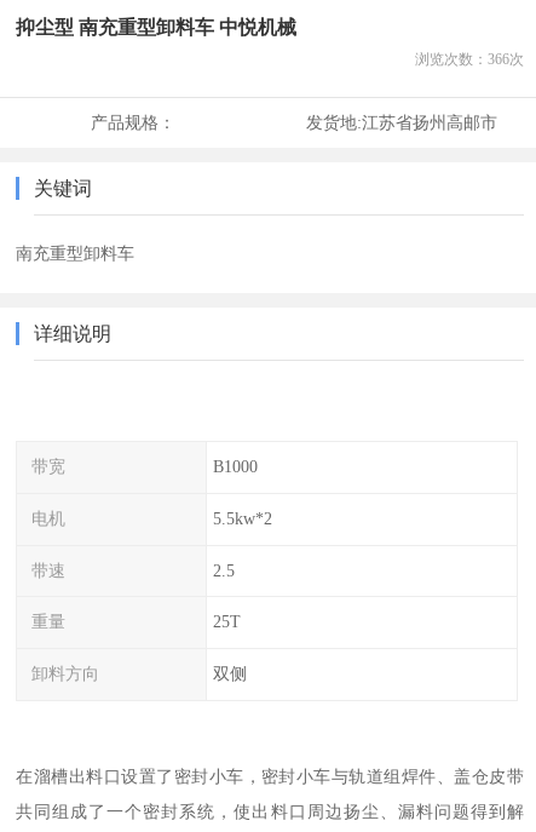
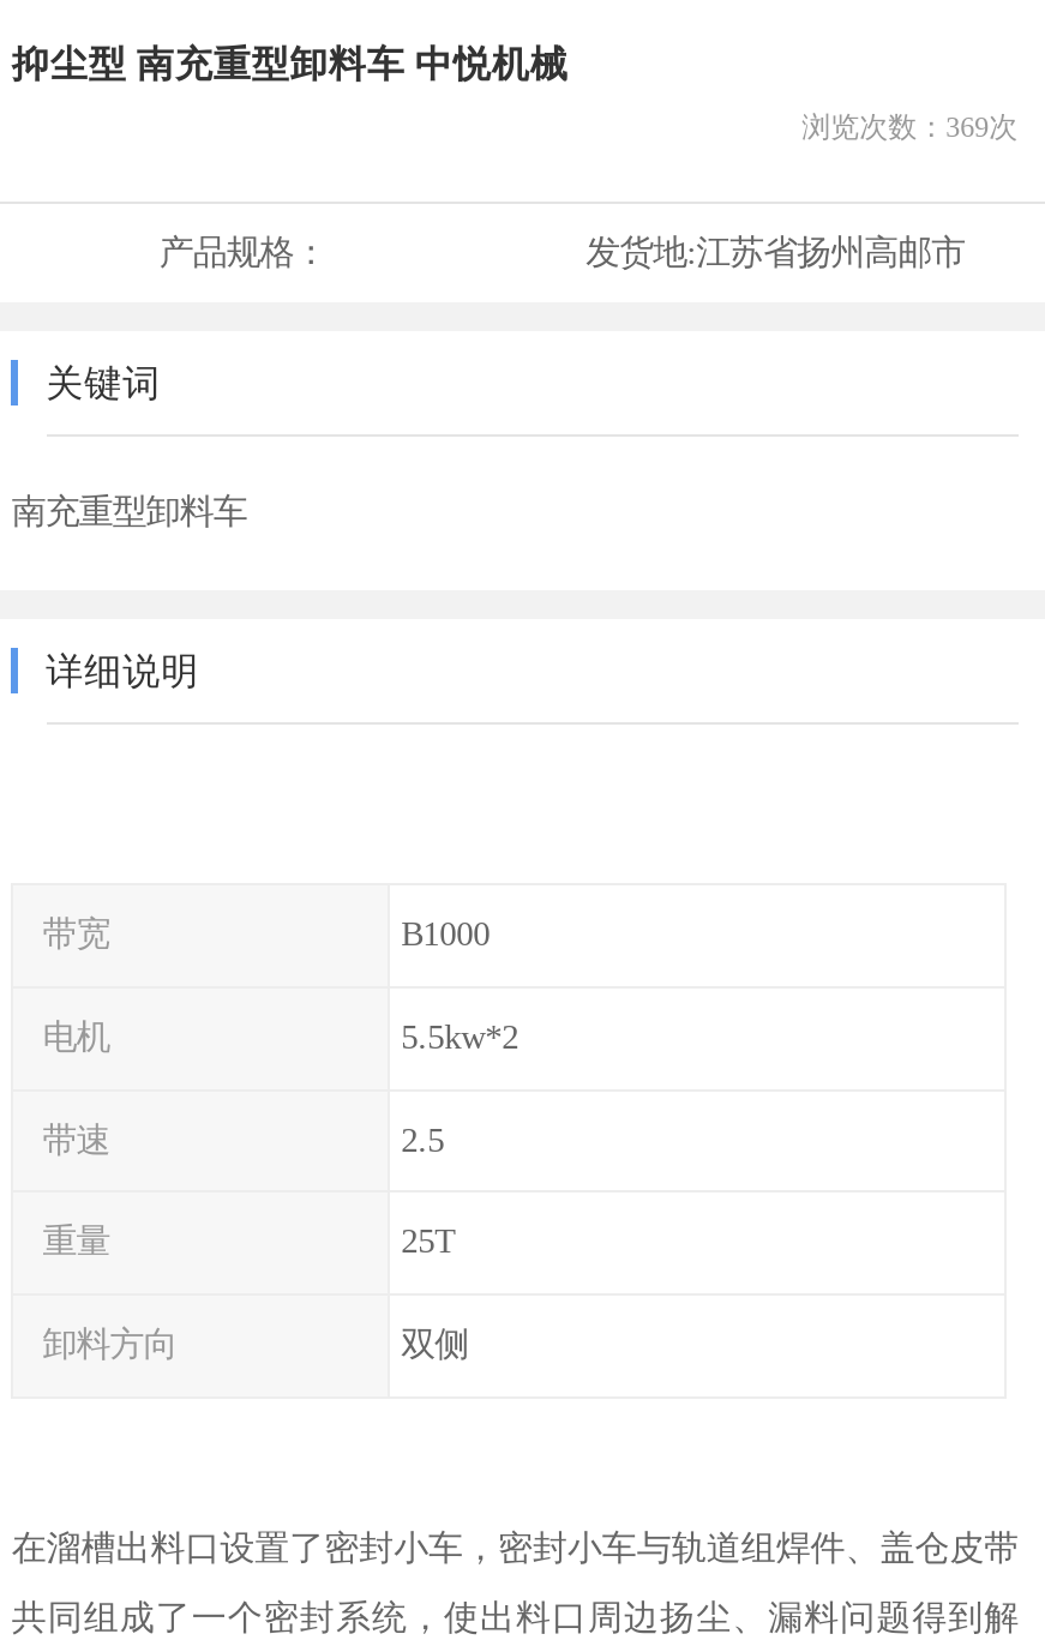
- 浏览次数：366次
+ 浏览次数：369次
